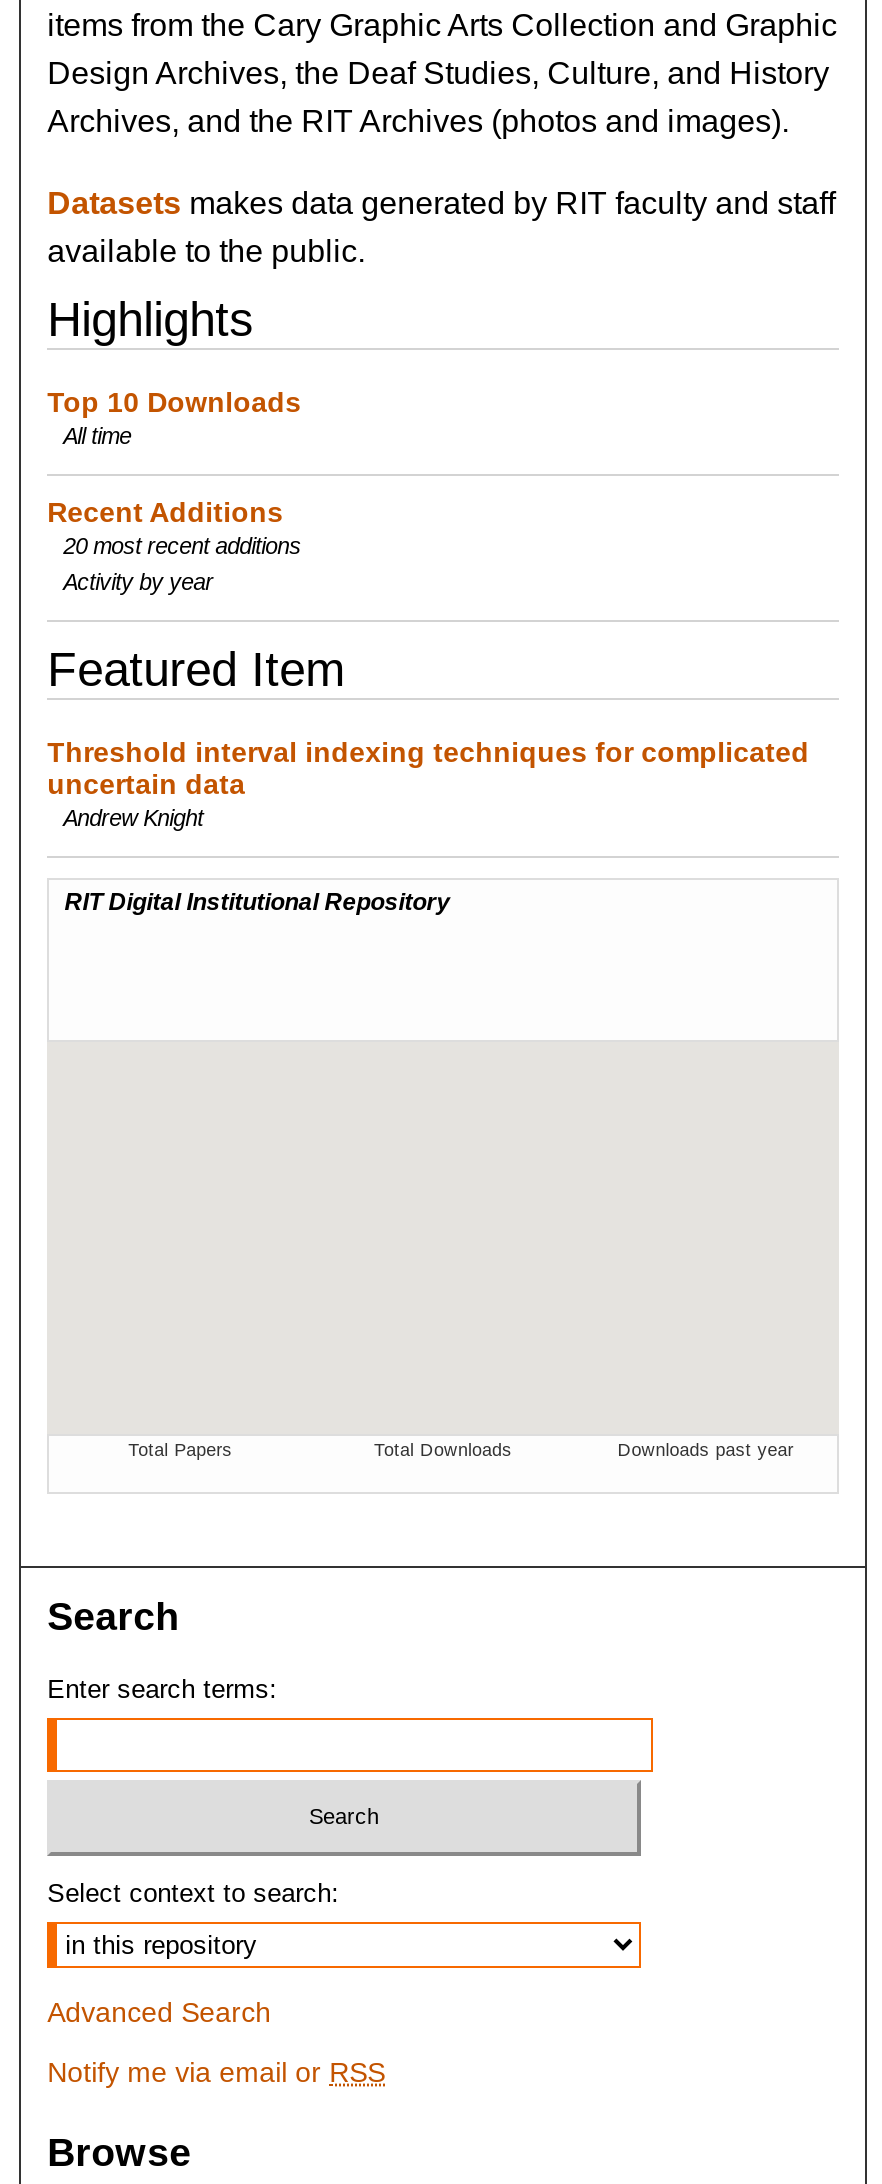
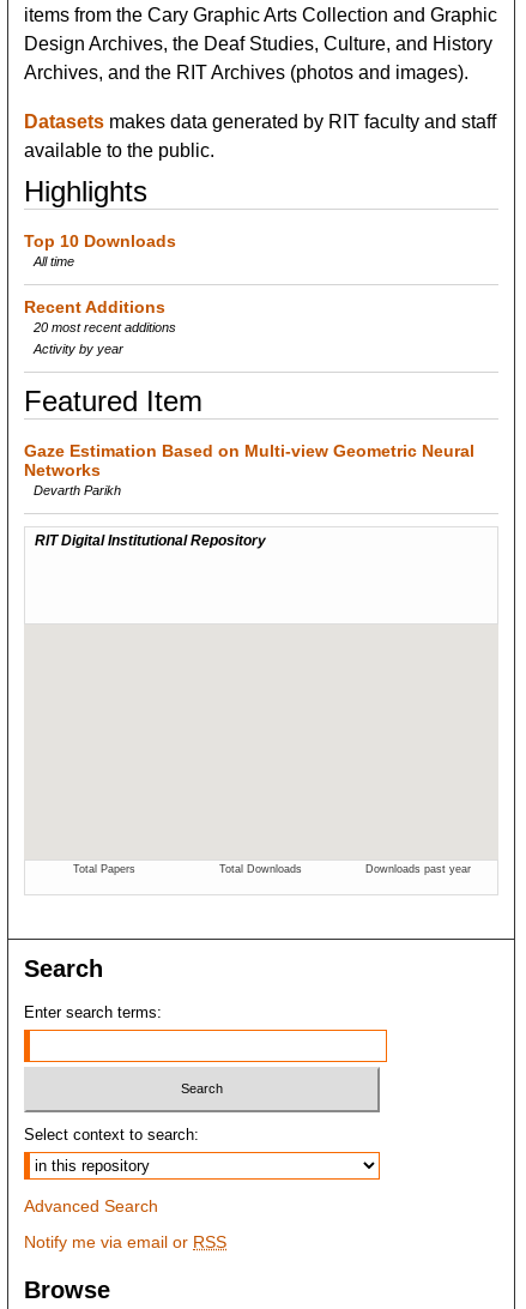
- Threshold interval indexing techniques for complicated
- uncertain data
- Andrew Knight
+ Gaze Estimation Based on Multi-view Geometric Neural
+ Networks
+ Devarth Parikh
